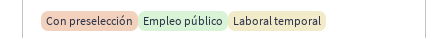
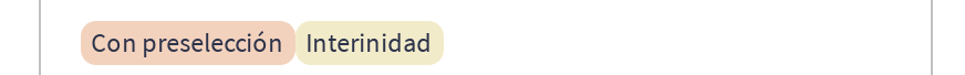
- Empleo público
- Laboral temporal
+ Interinidad
